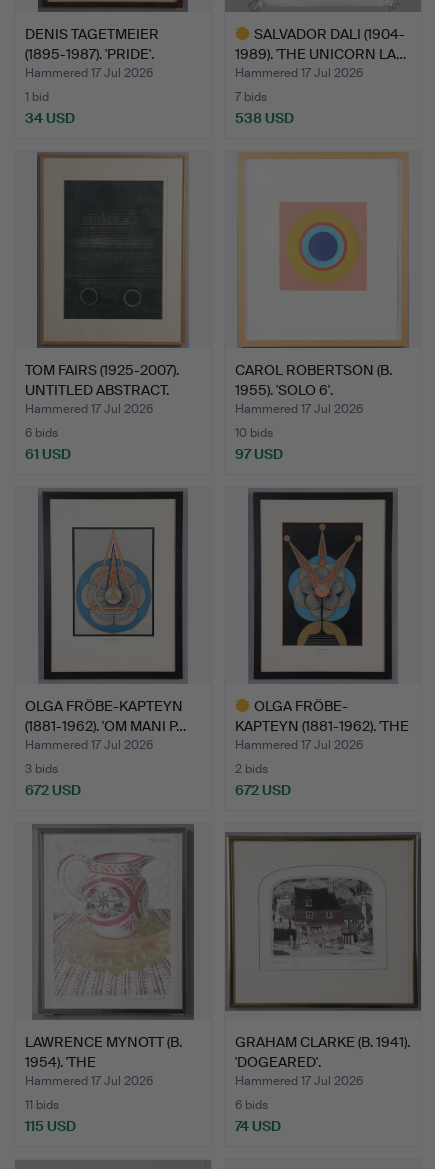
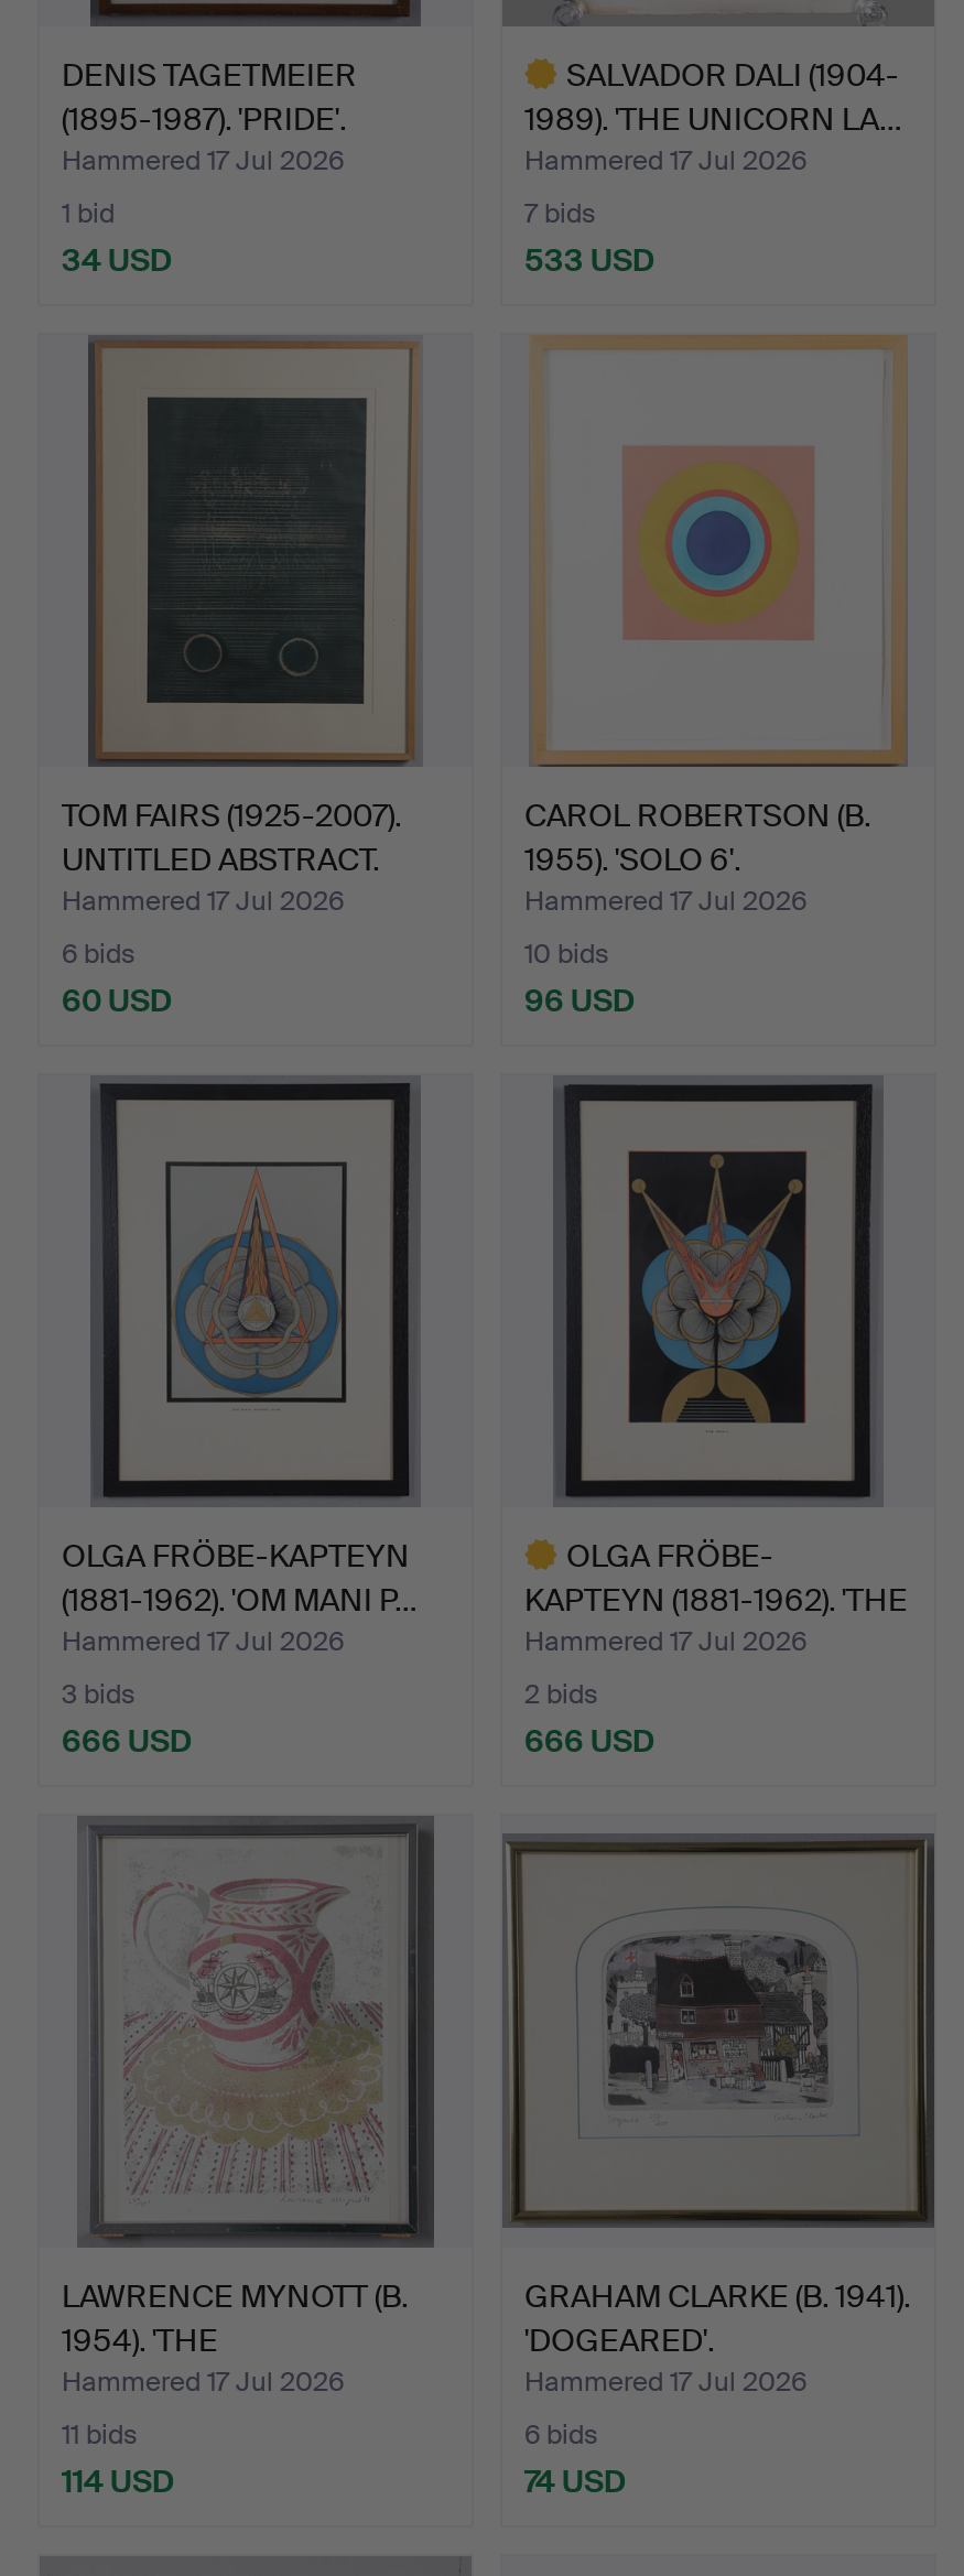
- 538 USD
+ 533 USD

- 61 USD
+ 60 USD

- 97 USD
+ 96 USD

- 672 USD
+ 666 USD

- 672 USD
+ 666 USD

- 115 USD
+ 114 USD
